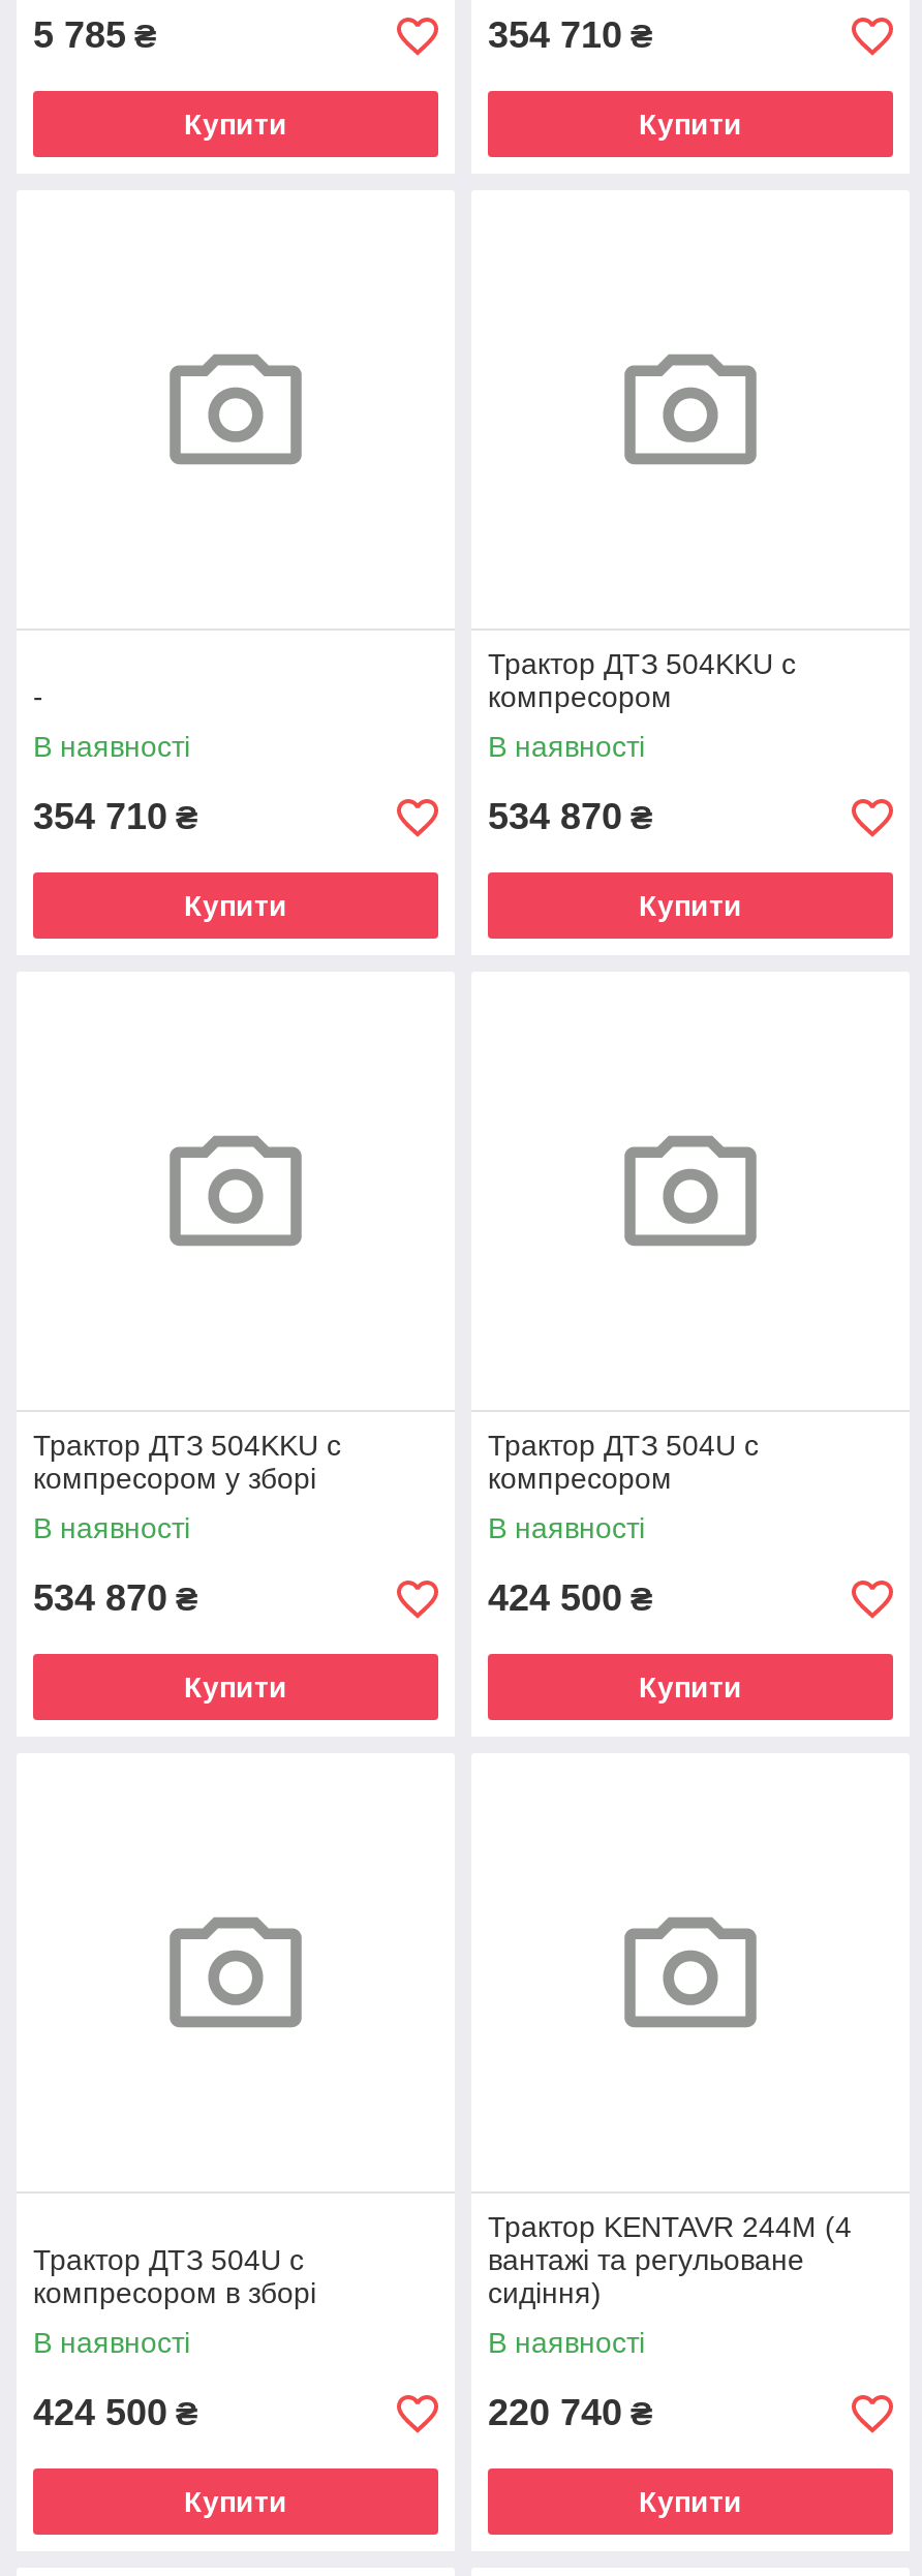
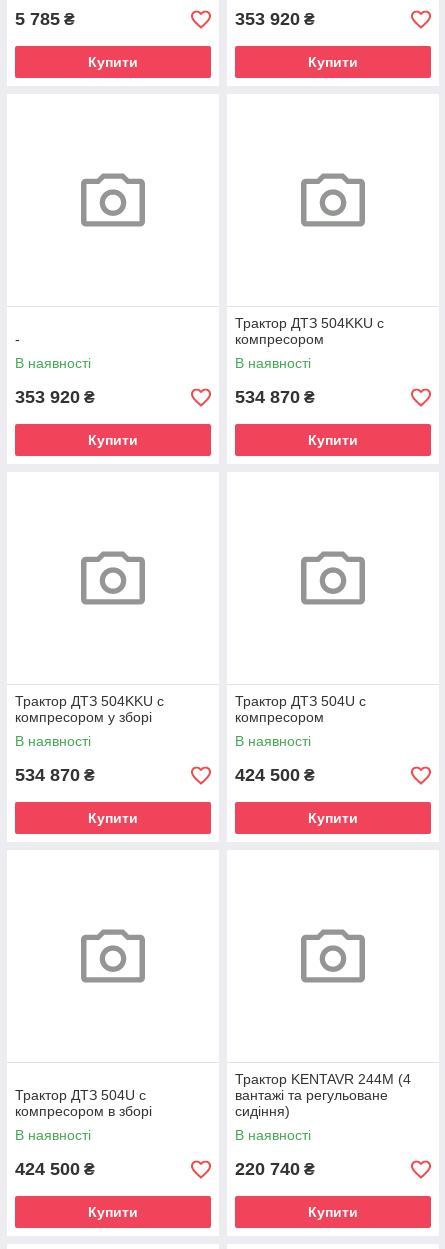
- 354 710 ₴
+ 353 920 ₴

- 354 710 ₴
+ 353 920 ₴
